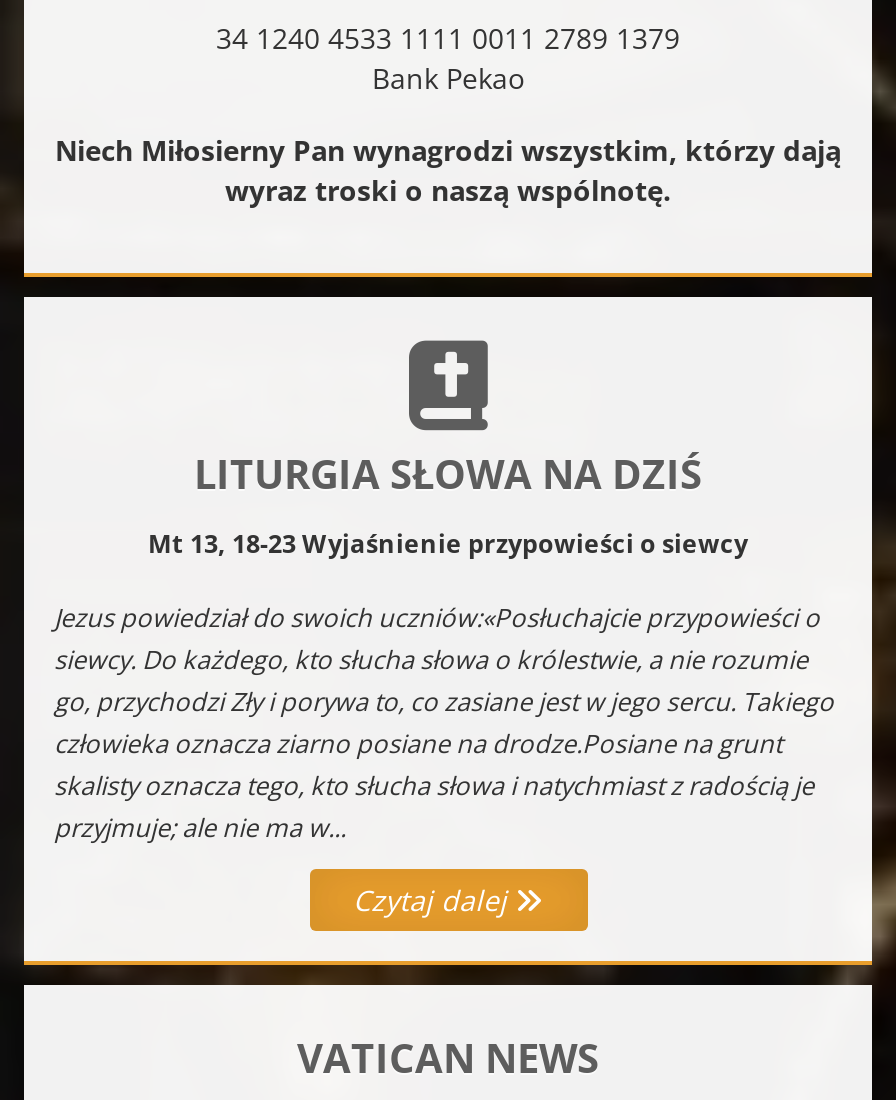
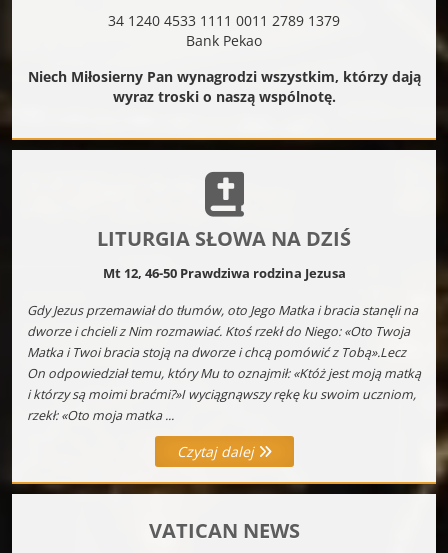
- Mt 13, 18-23 Wyjaśnienie przypowieści o siewcy
+ Mt 12, 46-50 Prawdziwa rodzina Jezusa

- Jezus powiedział do swoich uczniów:«Posłuchajcie przypowieści o
- siewcy. Do każdego, kto słucha słowa o królestwie, a nie rozumie
- go, przychodzi Zły i porywa to, co zasiane jest w jego sercu. Takiego
- człowieka oznacza ziarno posiane na drodze.Posiane na grunt
- skalisty oznacza tego, kto słucha słowa i natychmiast z radością je
- przyjmuje; ale nie ma w...
+ Gdy Jezus przemawiał do tłumów, oto Jego Matka i bracia stanęli na
+ dworze i chcieli z Nim rozmawiać. Ktoś rzekł do Niego: «Oto Twoja
+ Matka i Twoi bracia stoją na dworze i chcą pomówić z Tobą».Lecz
+ On odpowiedział temu, który Mu to oznajmił: «Któż jest moją matką
+ i którzy są moimi braćmi?»I wyciągnąwszy rękę ku swoim uczniom,
+ rzekł: «Oto moja matka ...
